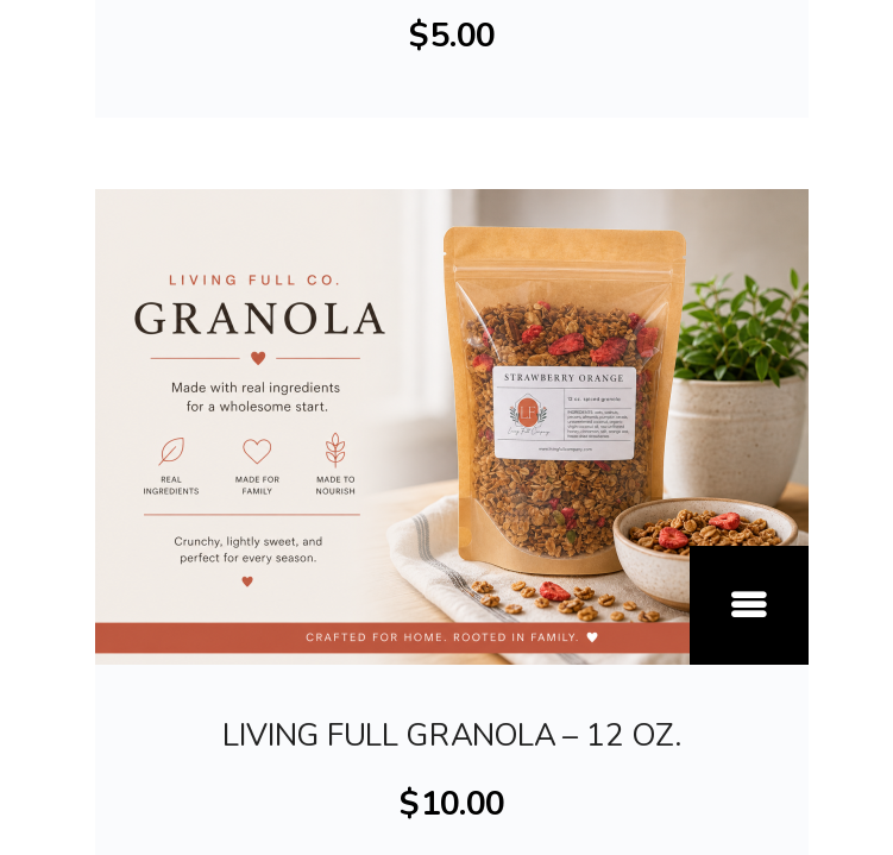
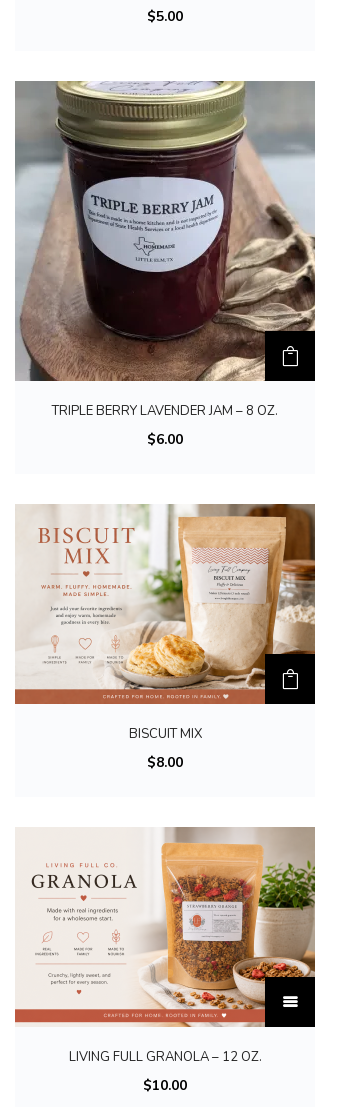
+ [image]
+ TRIPLE BERRY LAVENDER JAM – 8 OZ.
+ $6.00

+ [image]
+ BISCUIT MIX
+ $8.00
